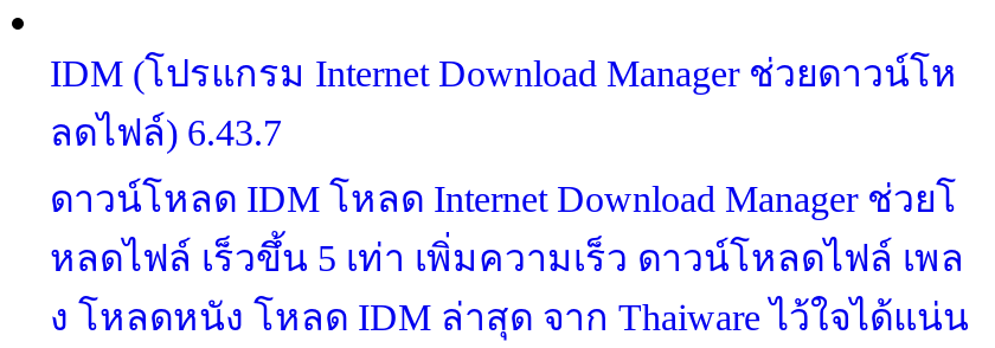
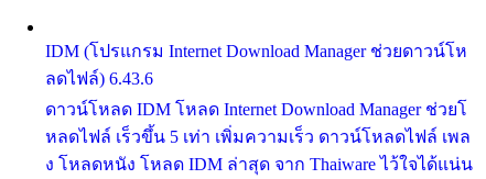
- ลดไฟล์) 6.43.7
+ ลดไฟล์) 6.43.6
